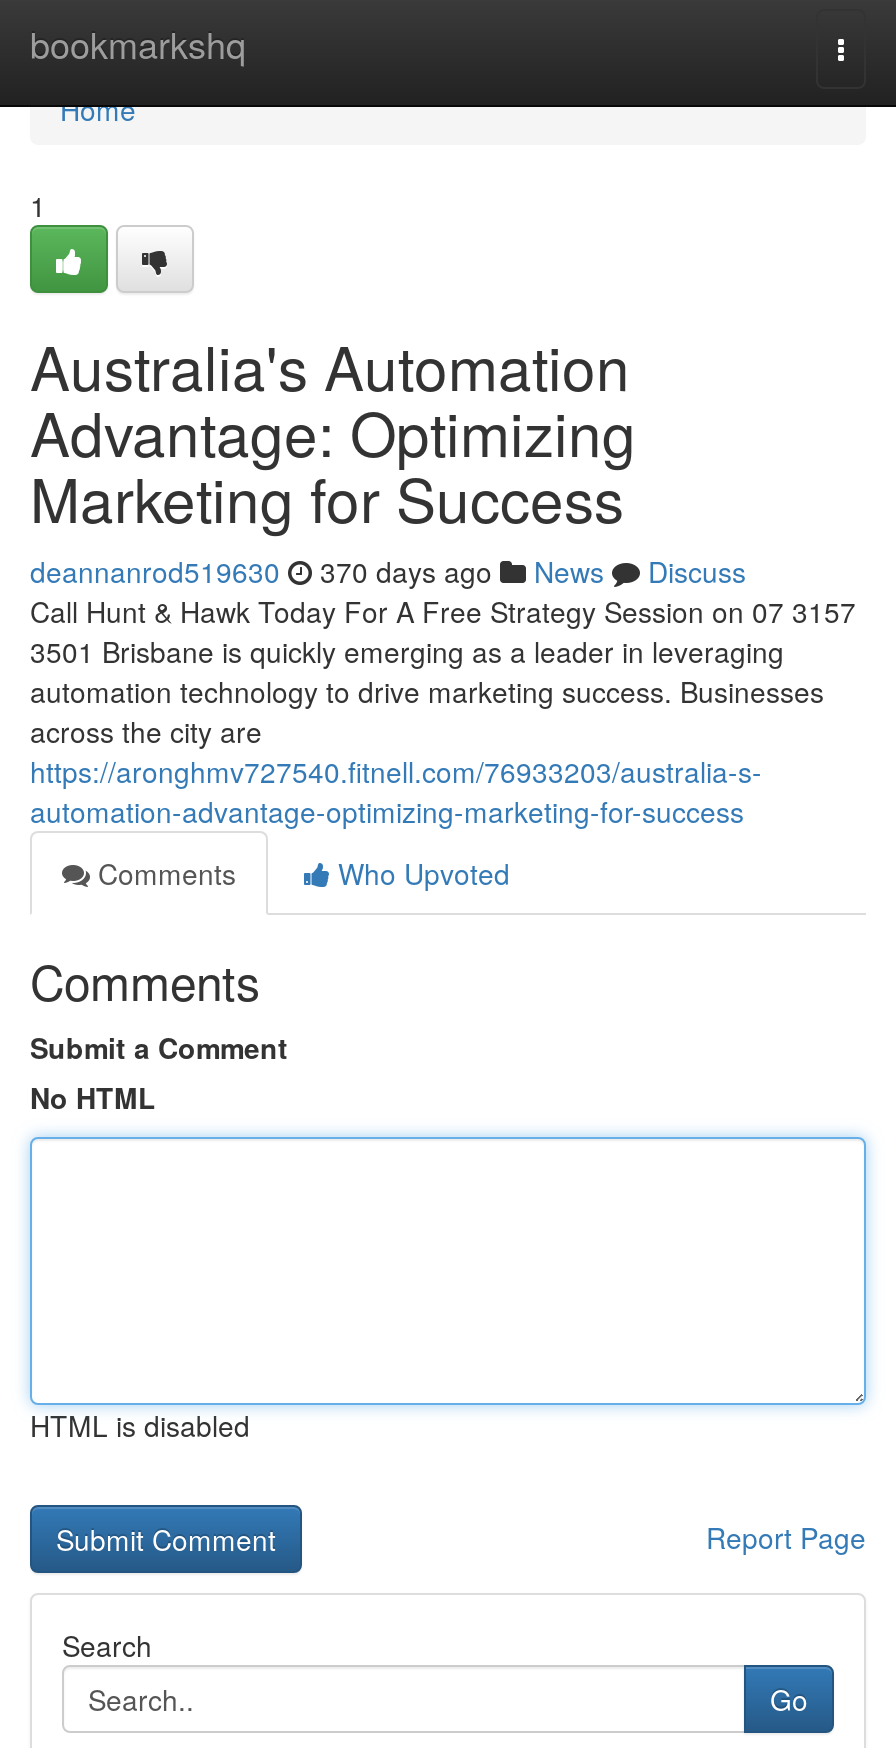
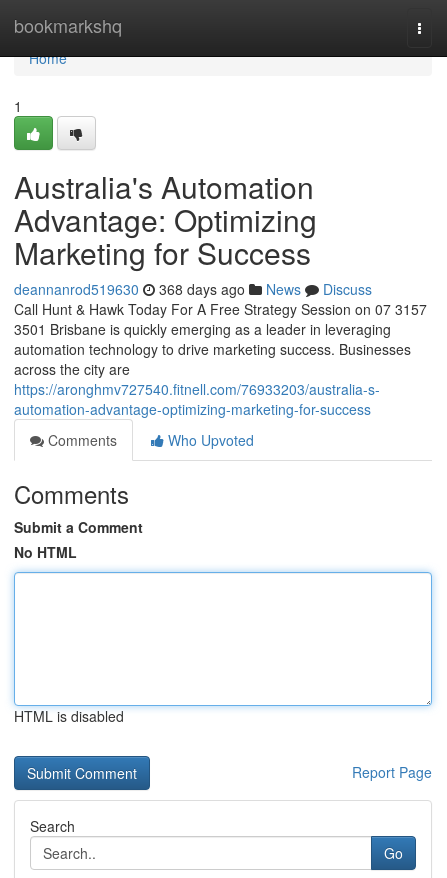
- deannanrod519630 370 days ago News Discuss
+ deannanrod519630 368 days ago News Discuss
